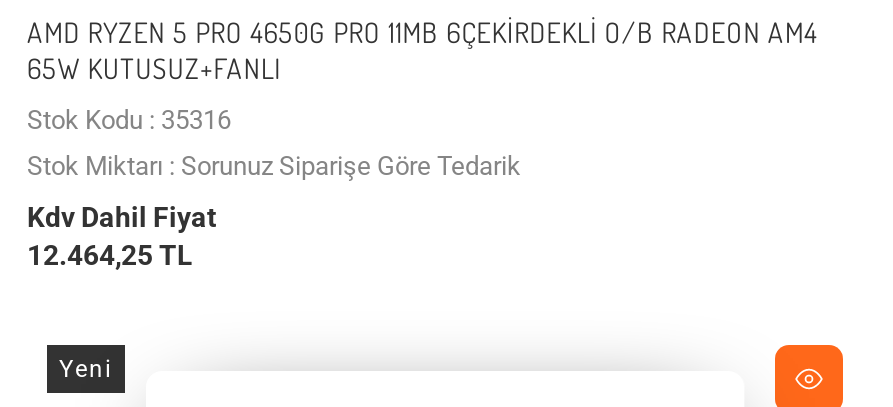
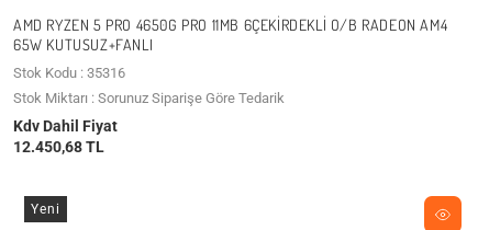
- 12.464,25 TL
+ 12.450,68 TL
